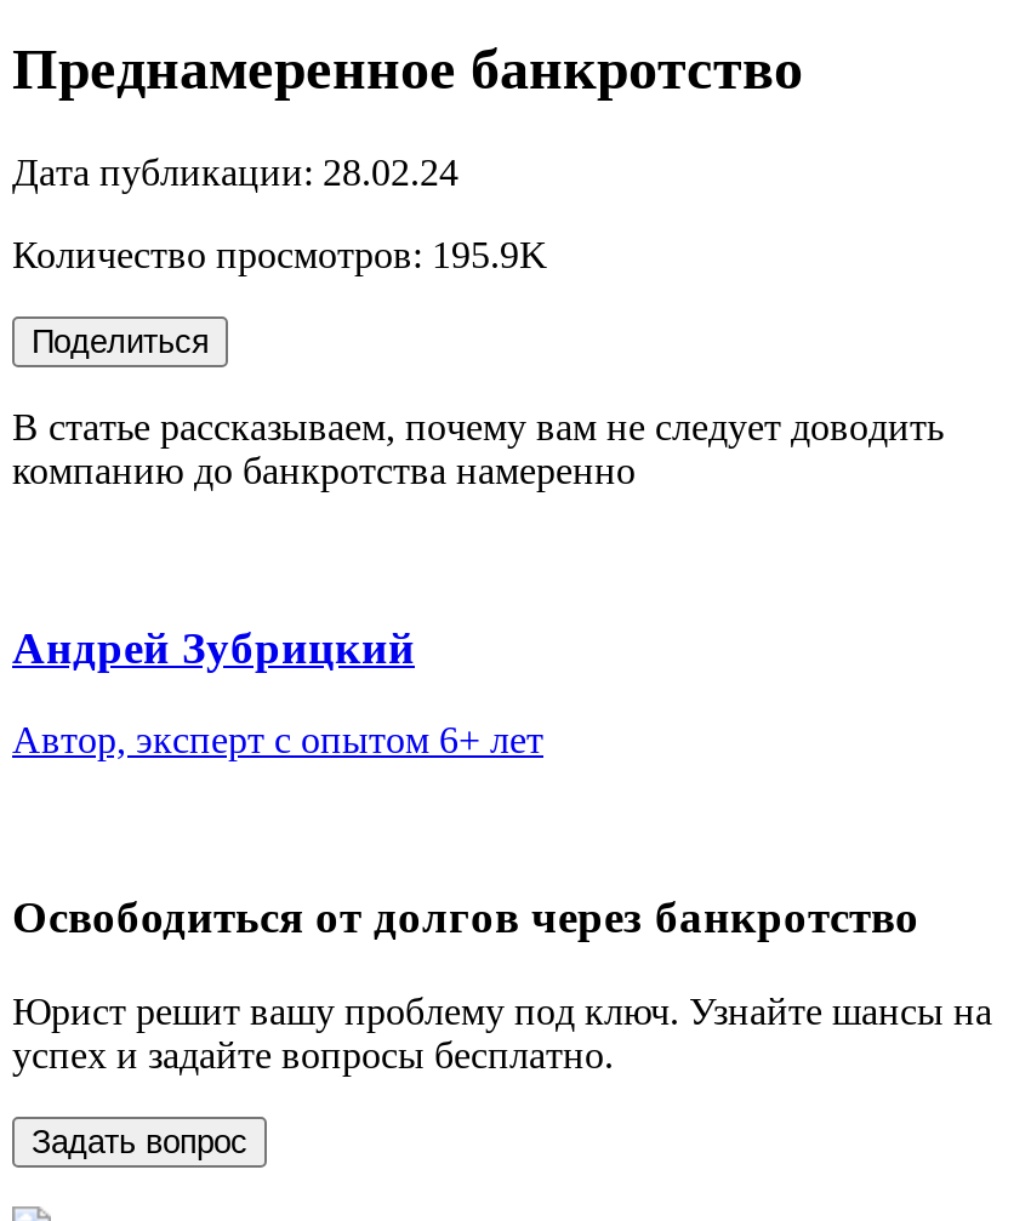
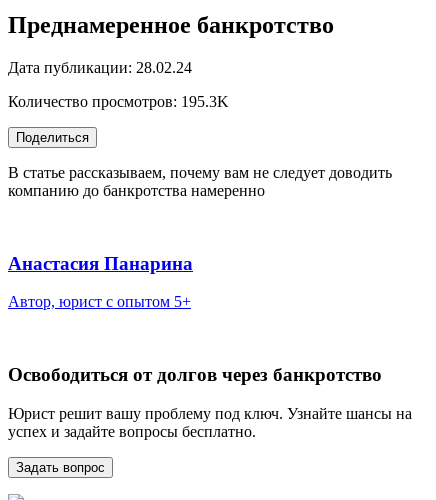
- Количество просмотров: 195.9K
+ Количество просмотров: 195.3K

- Андрей Зубрицкий
+ Анастасия Панарина

- Автор, эксперт с опытом 6+ лет
+ Автор, юрист с опытом 5+
